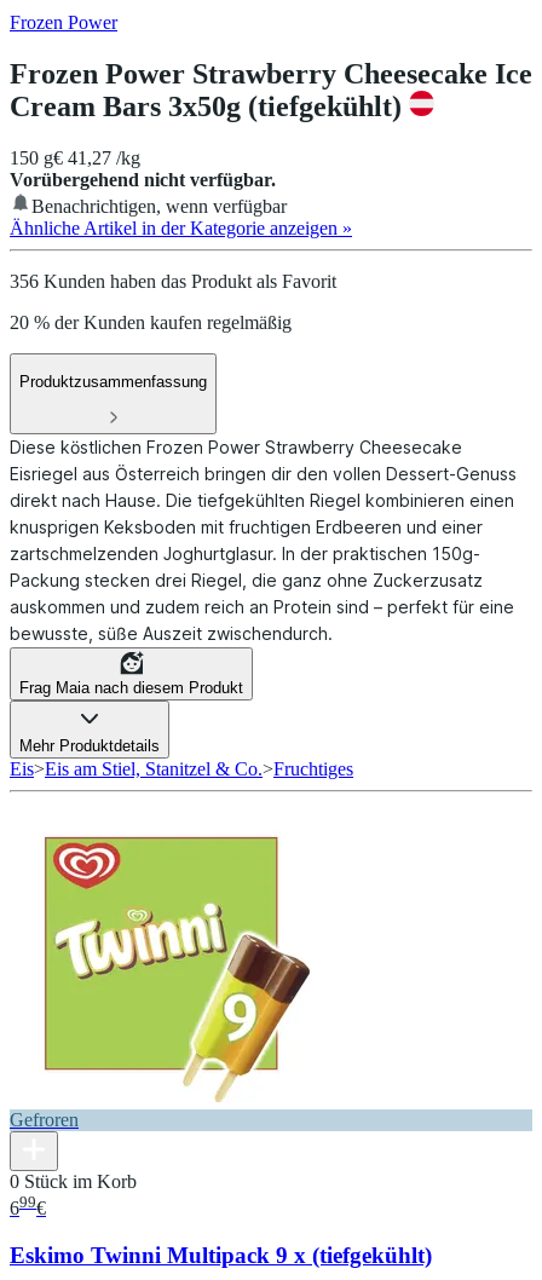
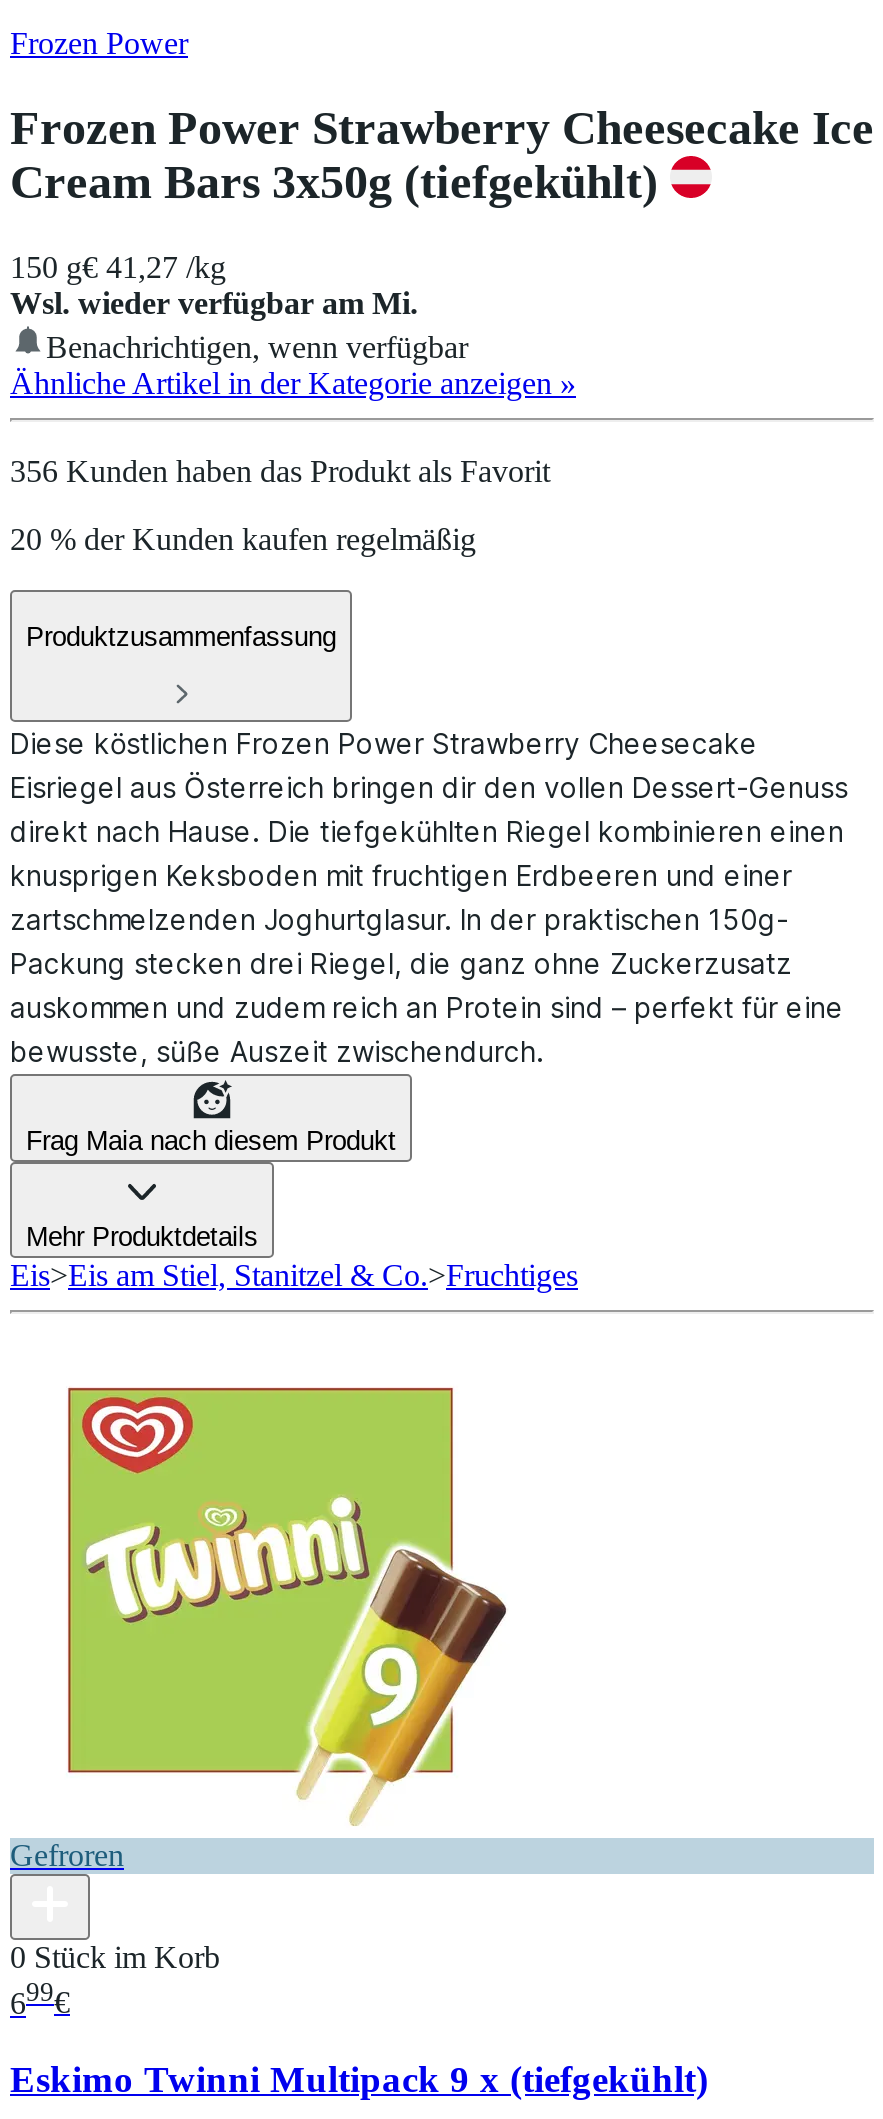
- Vorübergehend nicht verfügbar.
+ Wsl. wieder verfügbar am Mi.
